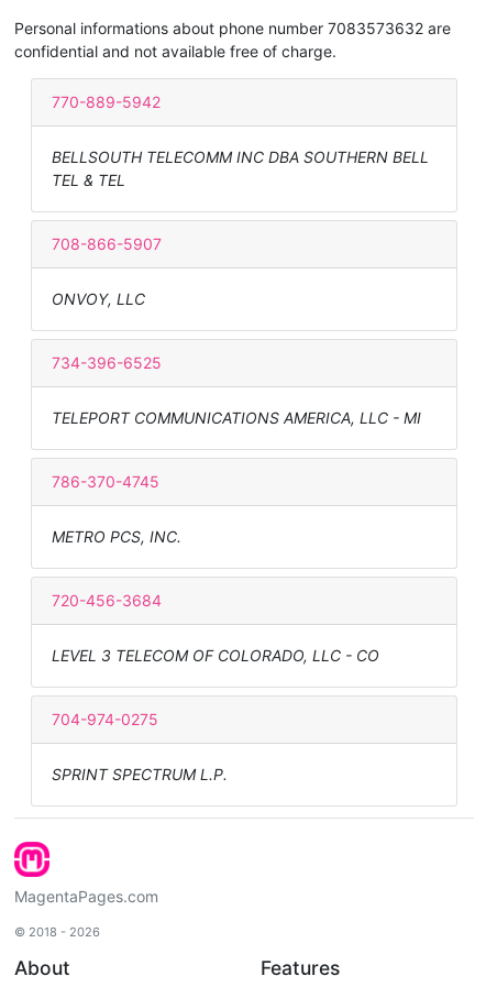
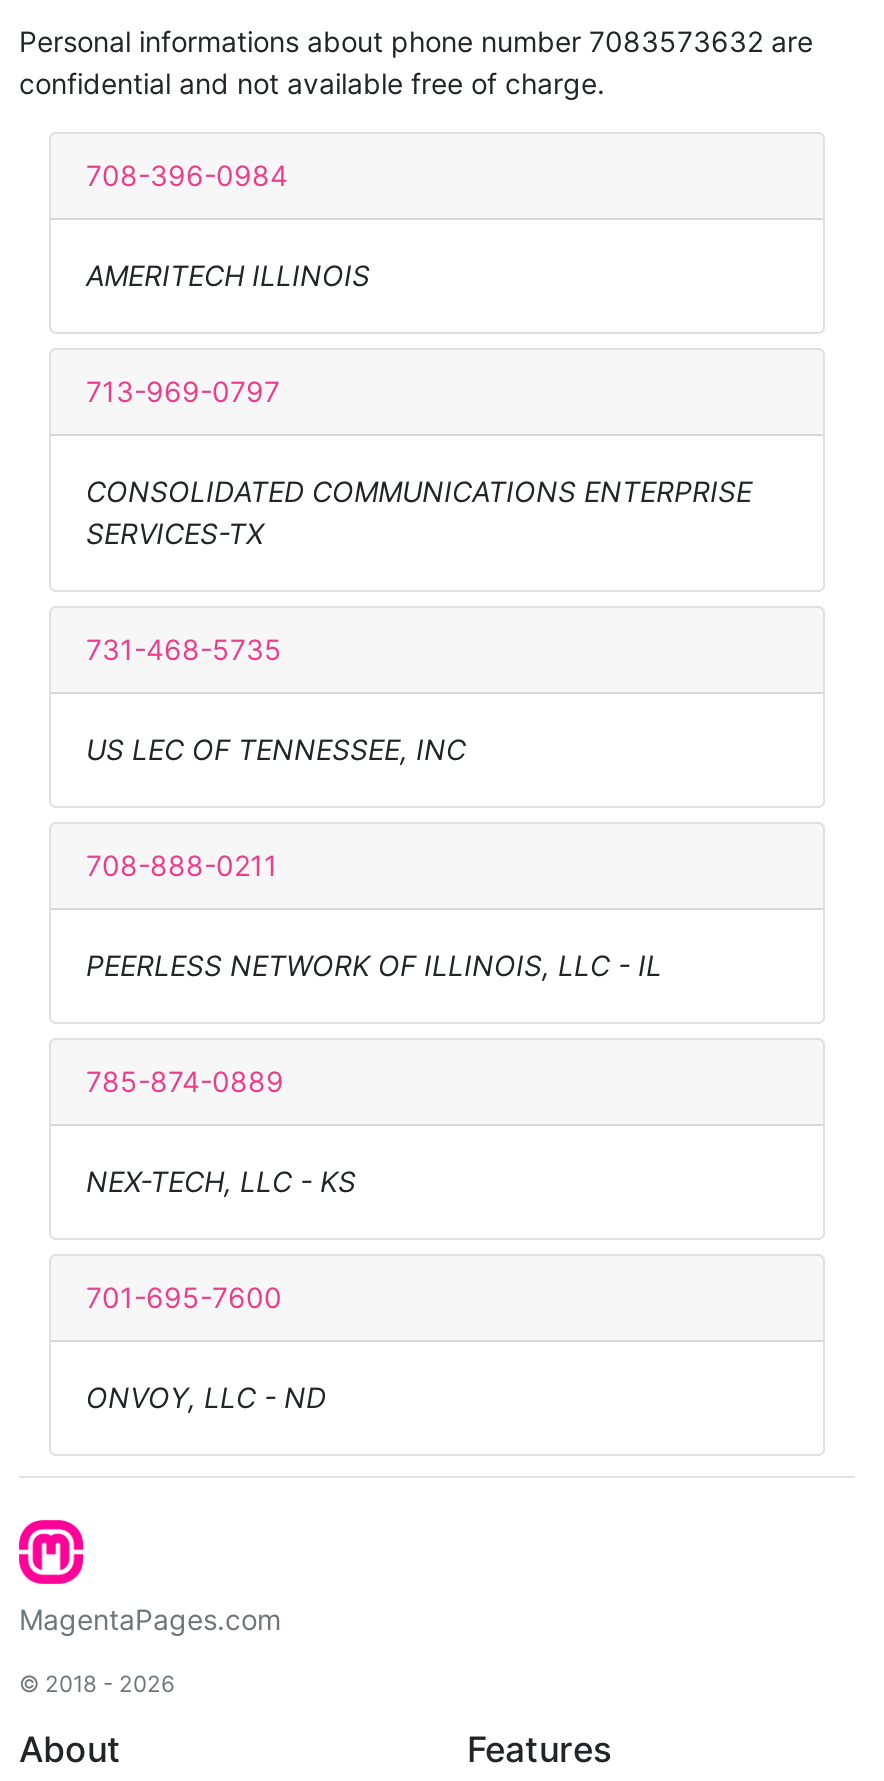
- 770-889-5942
+ 708-396-0984

- BELLSOUTH TELECOMM INC DBA SOUTHERN BELL
- TEL & TEL
+ AMERITECH ILLINOIS

- 708-866-5907
+ 713-969-0797

- ONVOY, LLC
+ CONSOLIDATED COMMUNICATIONS ENTERPRISE
+ SERVICES-TX

- 734-396-6525
+ 731-468-5735

- TELEPORT COMMUNICATIONS AMERICA, LLC - MI
+ US LEC OF TENNESSEE, INC

- 786-370-4745
+ 708-888-0211

- METRO PCS, INC.
+ PEERLESS NETWORK OF ILLINOIS, LLC - IL

- 720-456-3684
+ 785-874-0889

- LEVEL 3 TELECOM OF COLORADO, LLC - CO
+ NEX-TECH, LLC - KS

- 704-974-0275
+ 701-695-7600

- SPRINT SPECTRUM L.P.
+ ONVOY, LLC - ND
